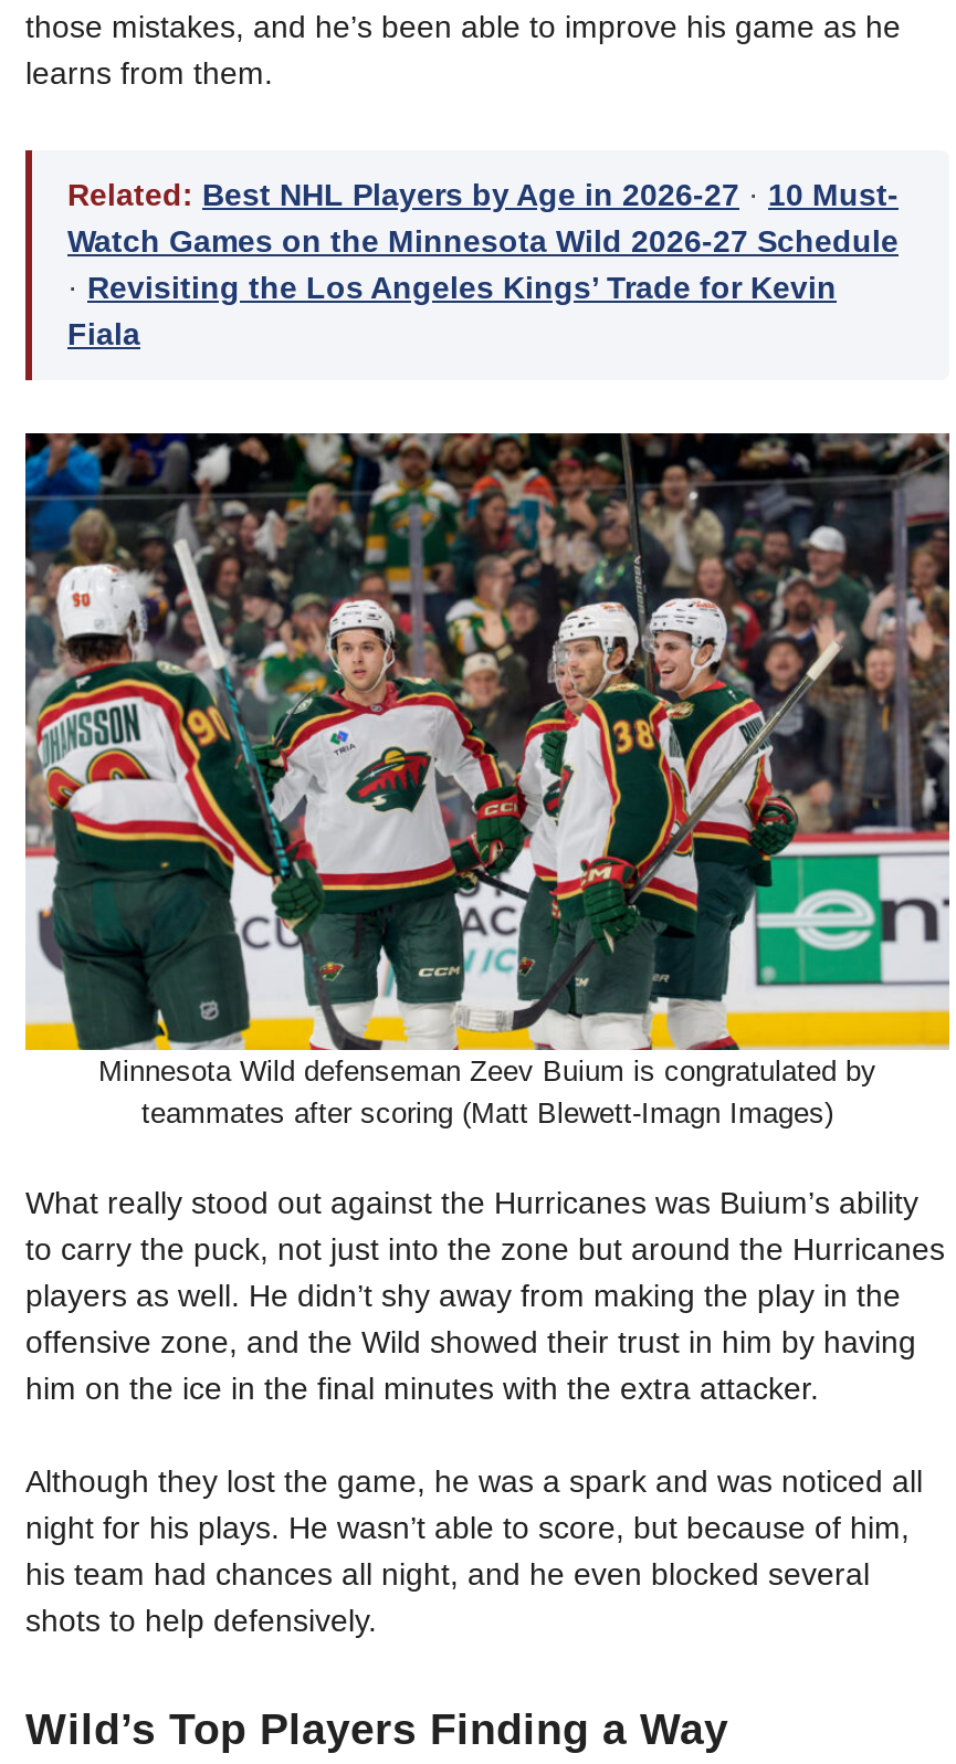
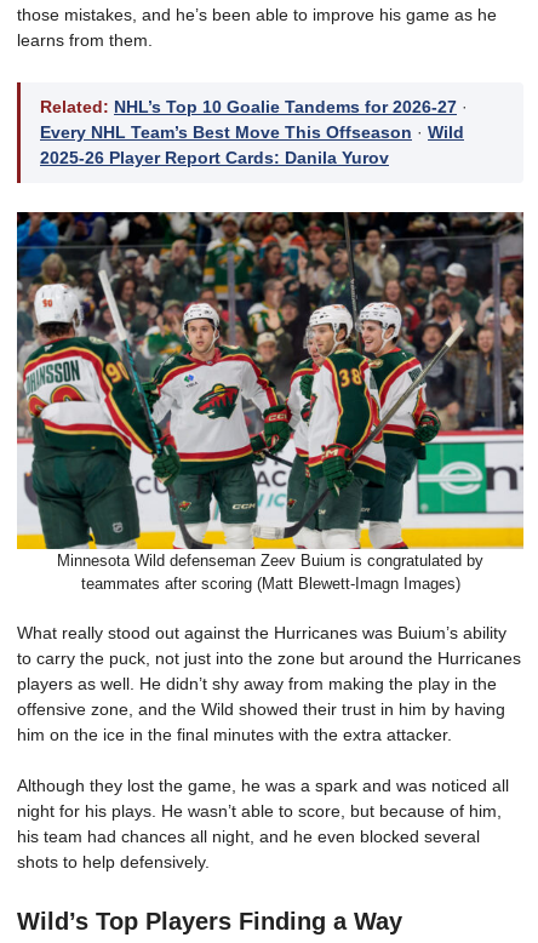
- Related: Best NHL Players by Age in 2026-27 · 10 Must-
- Watch Games on the Minnesota Wild 2026-27 Schedule
- · Revisiting the Los Angeles Kings’ Trade for Kevin
- Fiala
+ Related: NHL’s Top 10 Goalie Tandems for 2026-27 ·
+ Every NHL Team’s Best Move This Offseason · Wild
+ 2025-26 Player Report Cards: Danila Yurov
